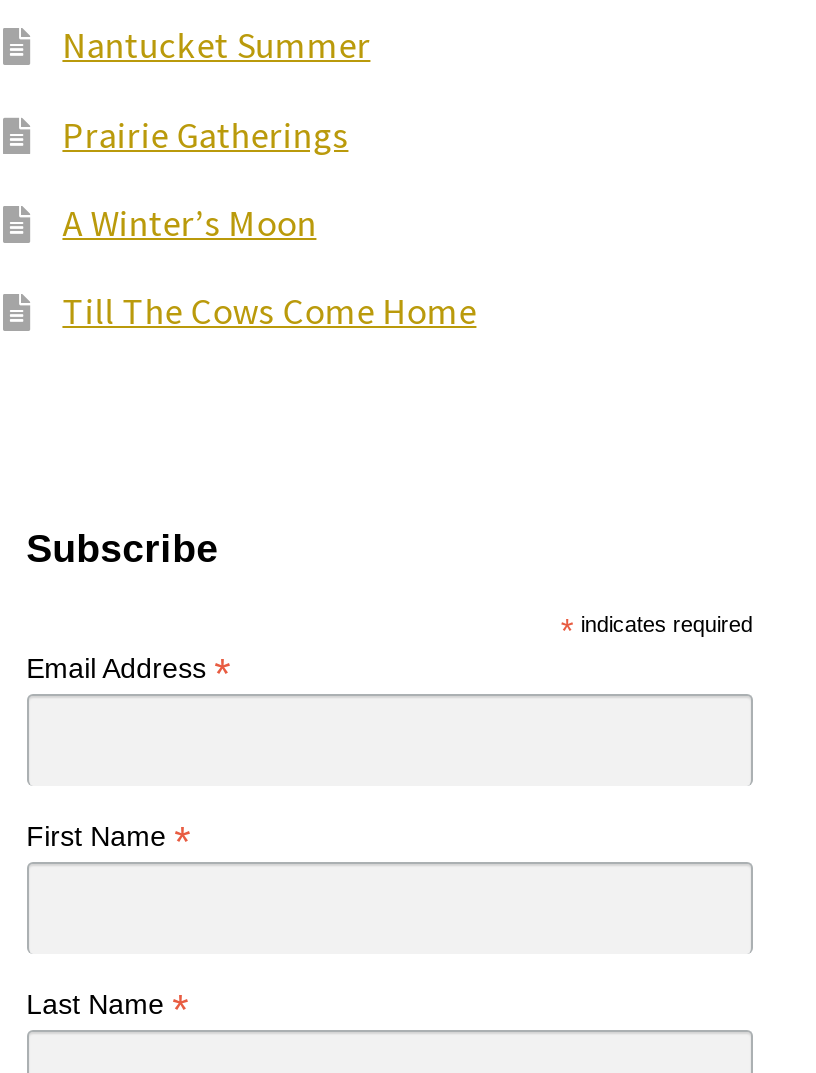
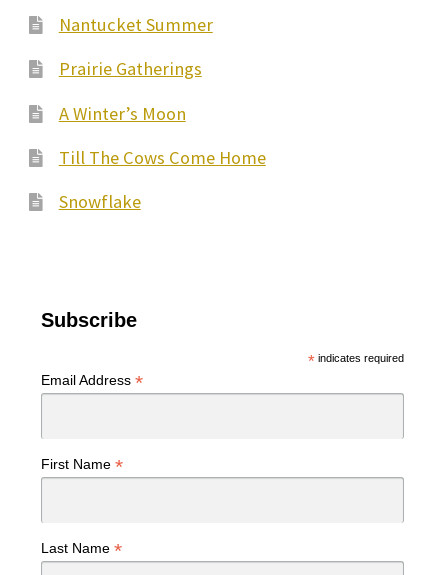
+ Snowflake
